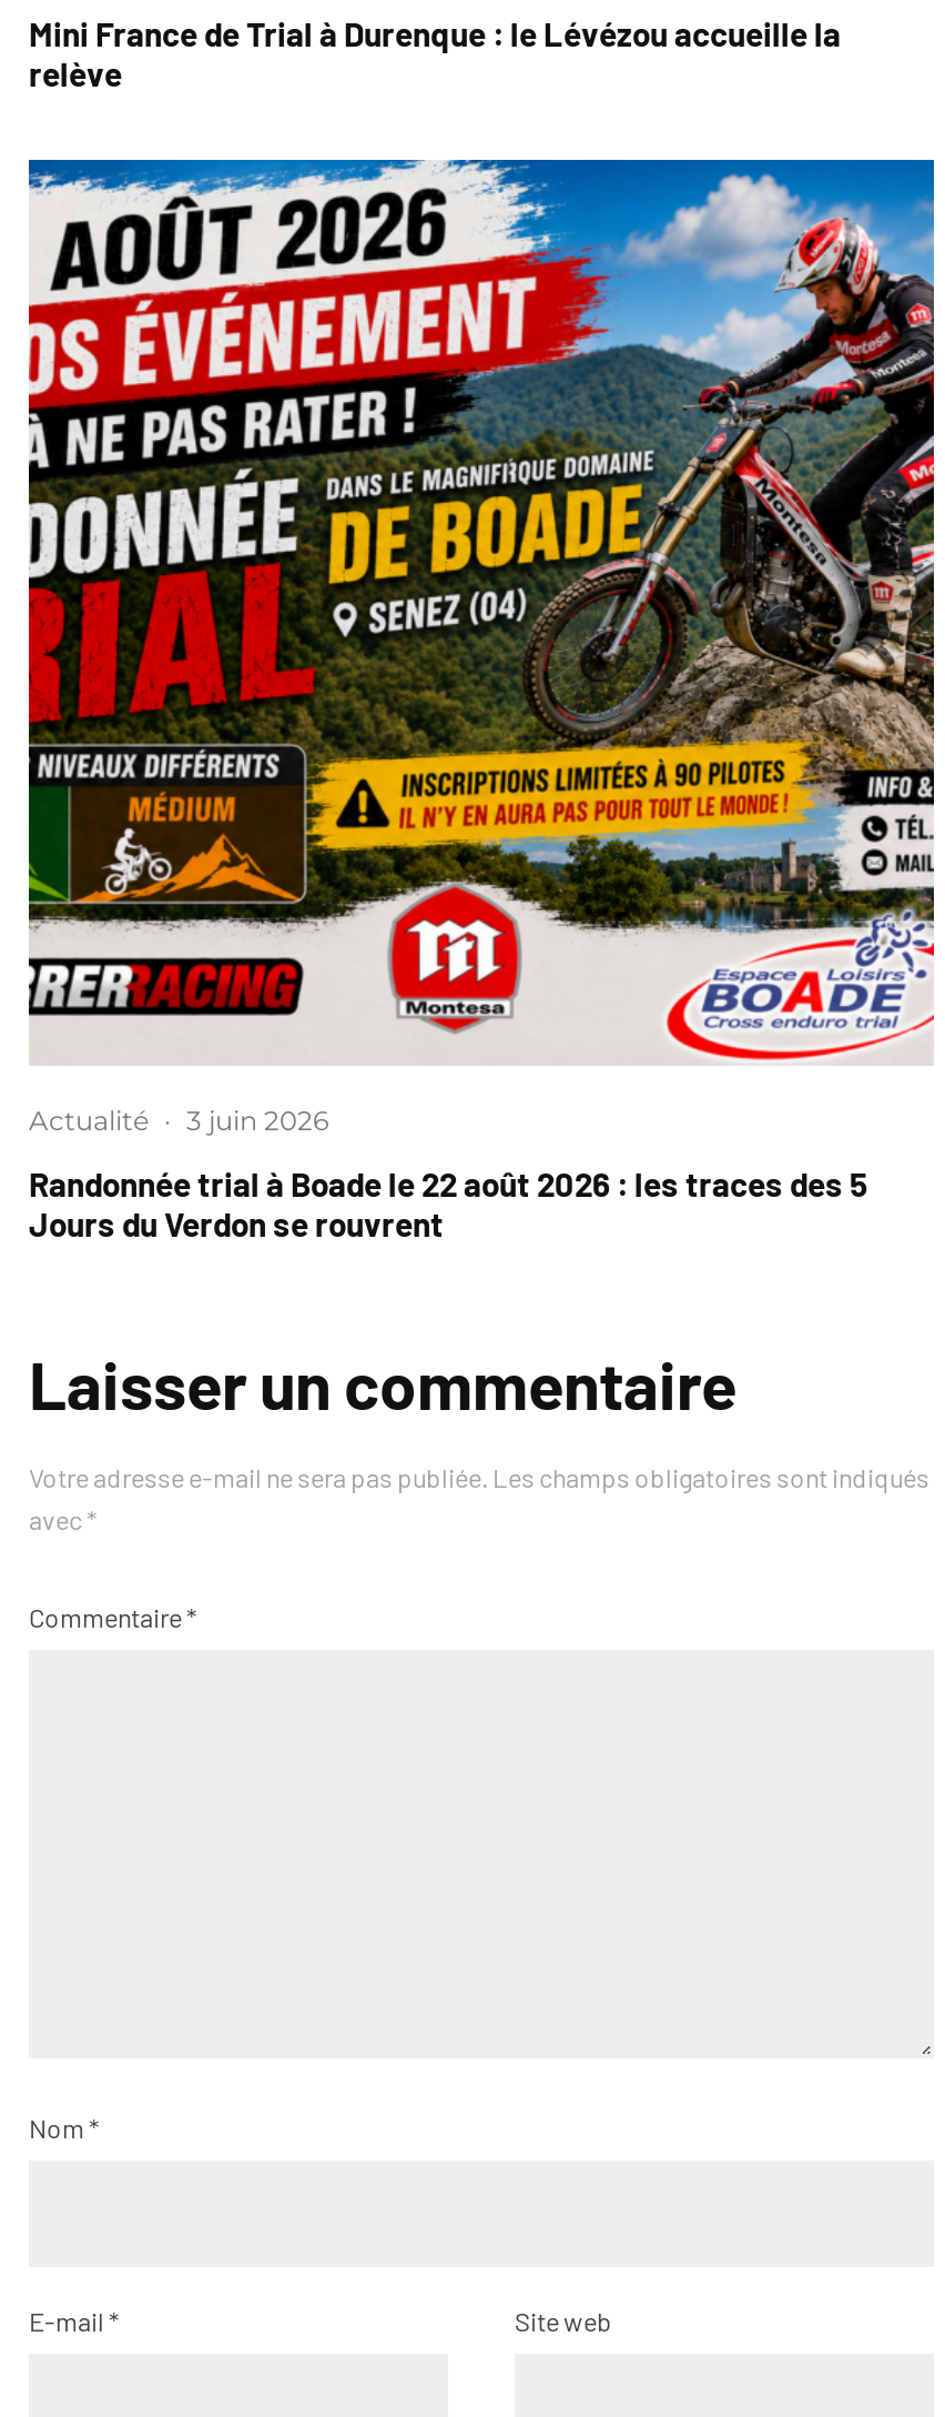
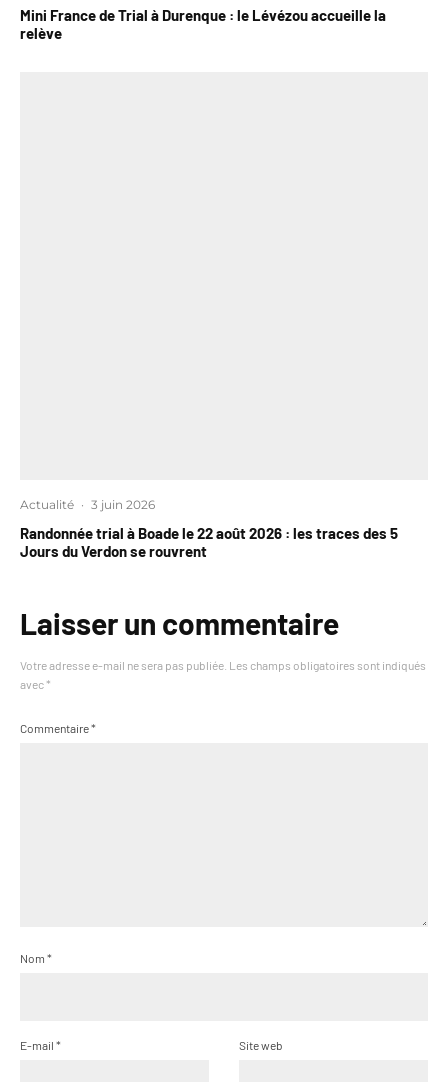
- [image]
